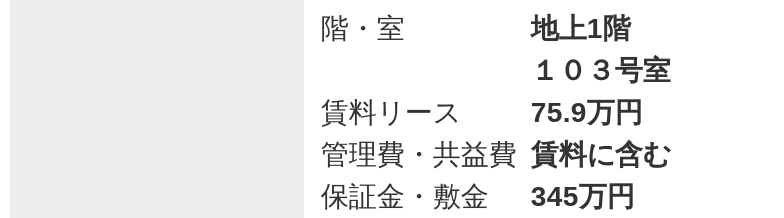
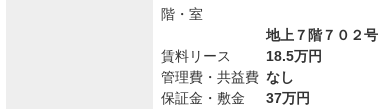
- 地上1階
- １０３号室
+ 地上７階７０２号

- 75.9万円
- 管理費・共益費 賃料に含む
+ 18.5万円
+ 管理費・共益費 なし

- 保証金・敷金 345万円
+ 保証金・敷金 37万円
